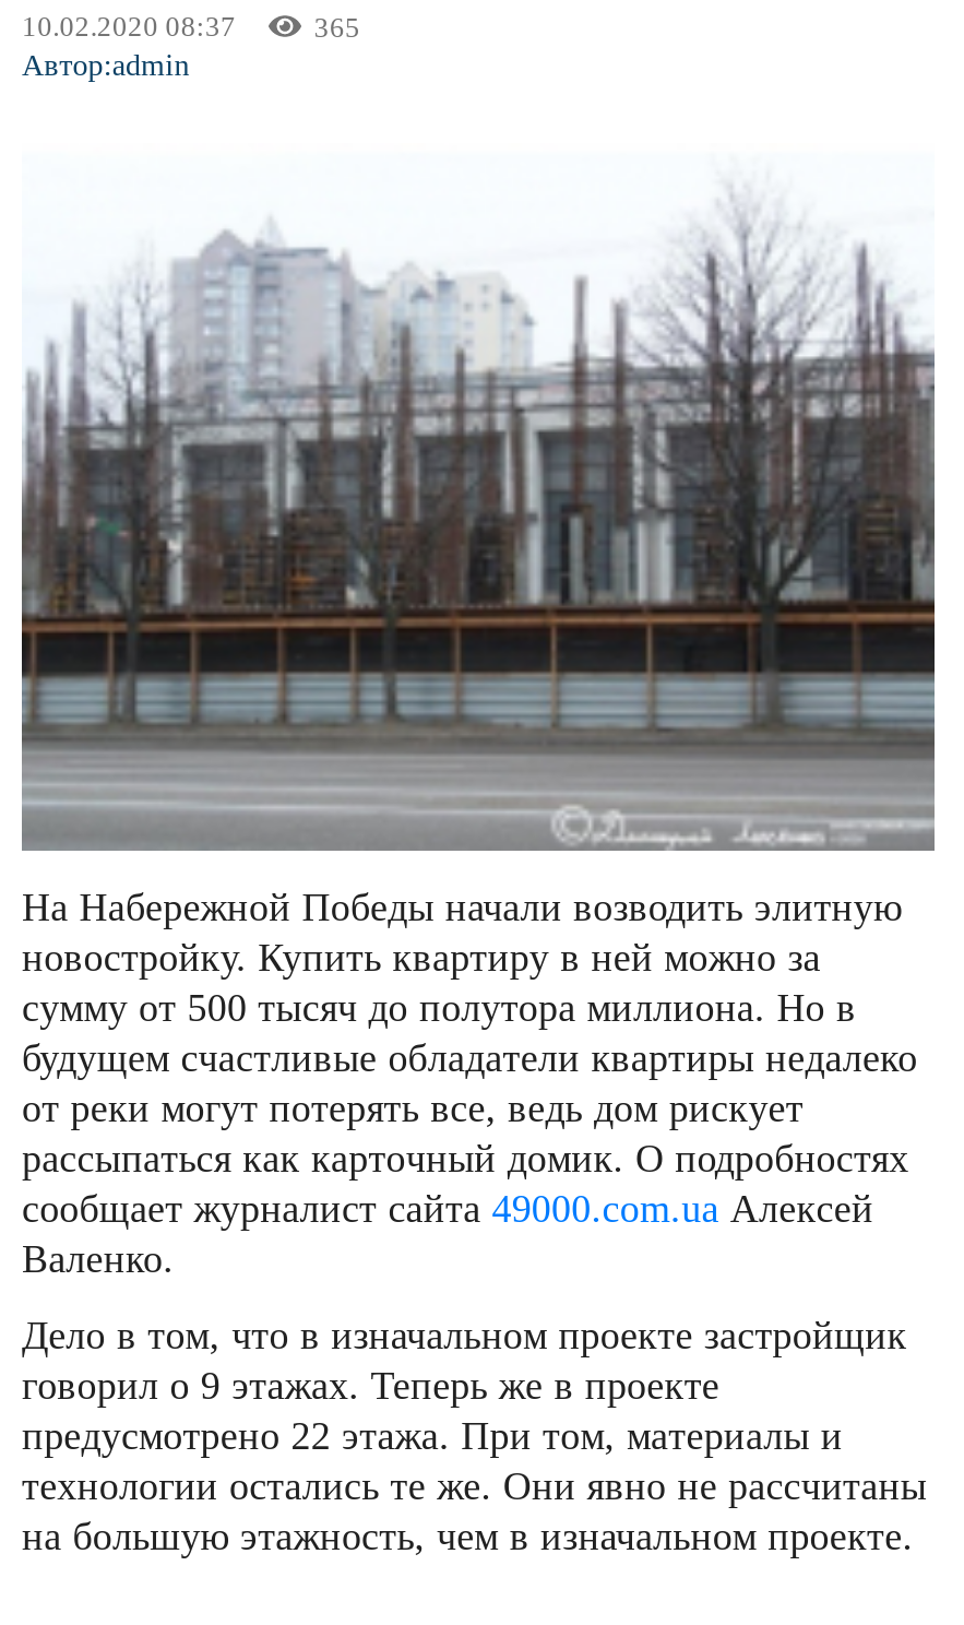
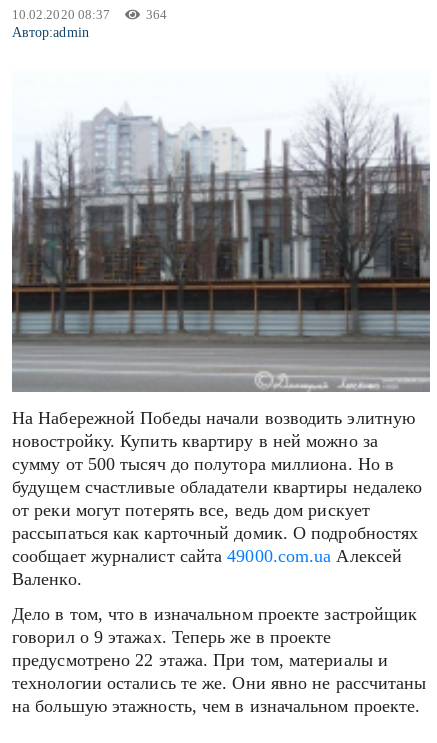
- 365
+ 364
